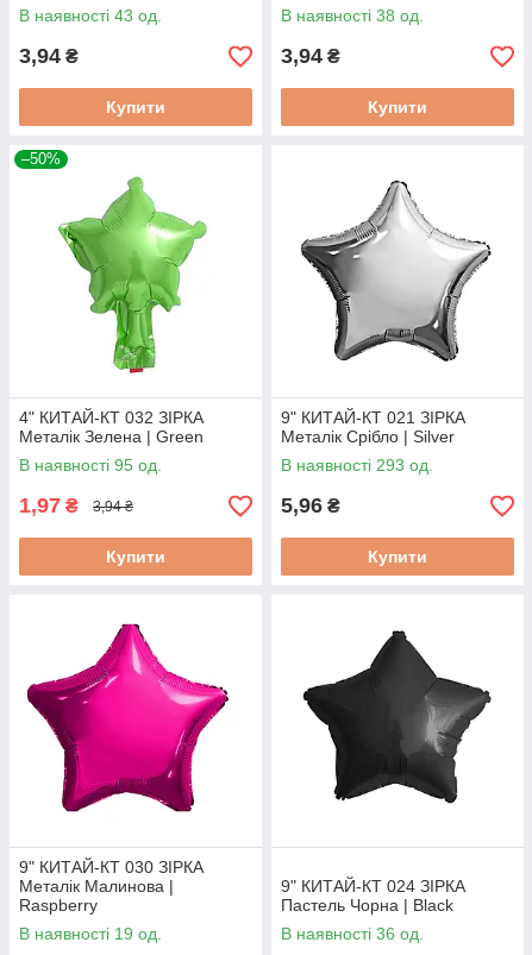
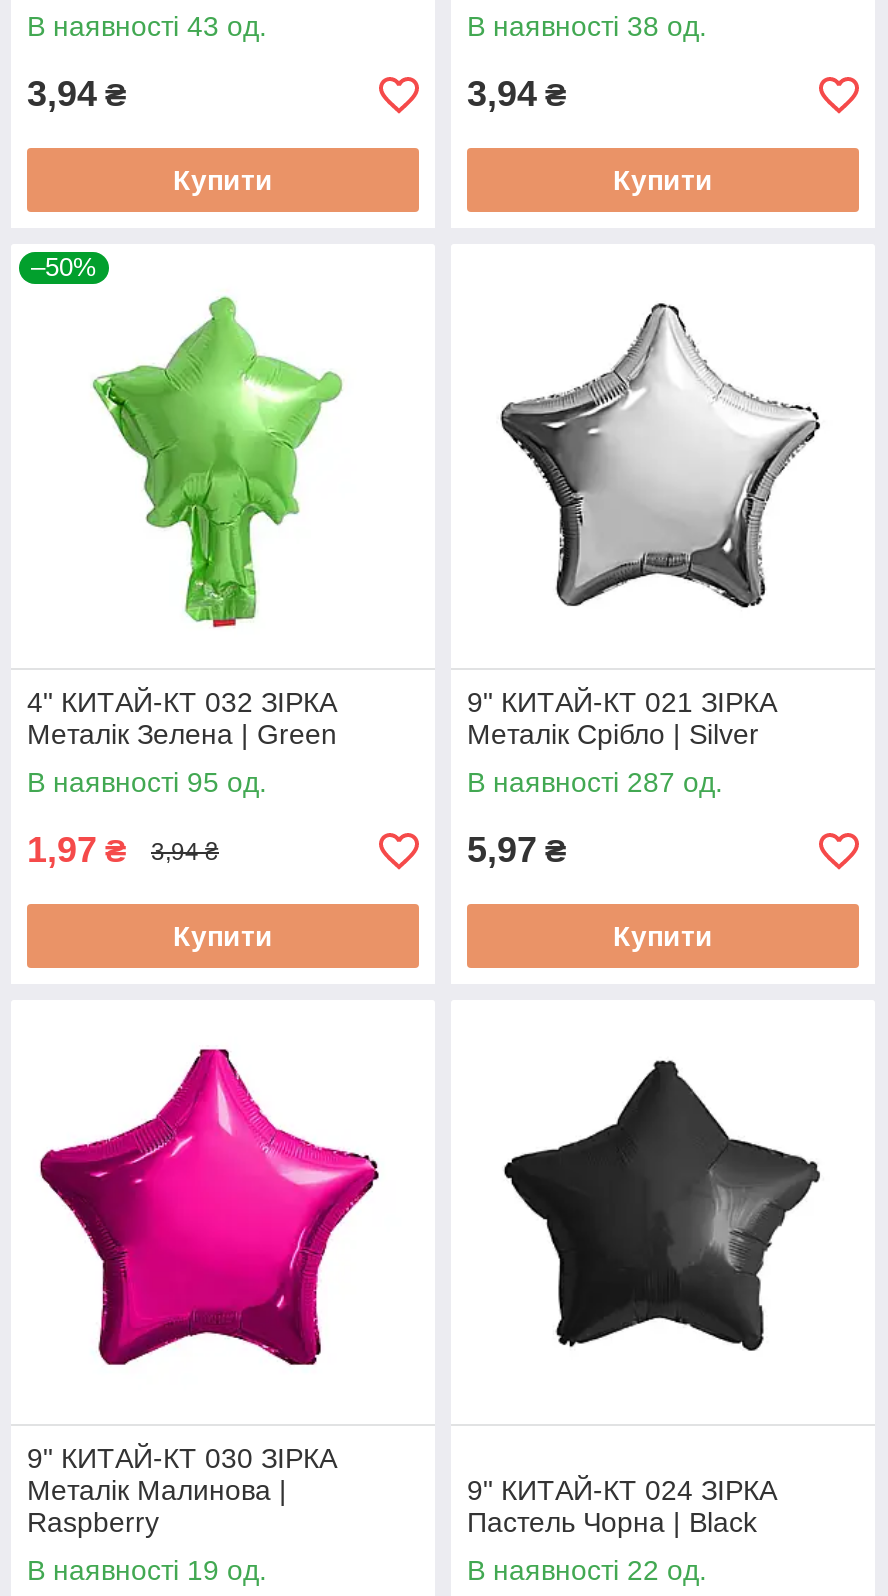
- В наявності 293 од.
+ В наявності 287 од.

- 5,96 ₴
+ 5,97 ₴

- В наявності 36 од.
+ В наявності 22 од.
